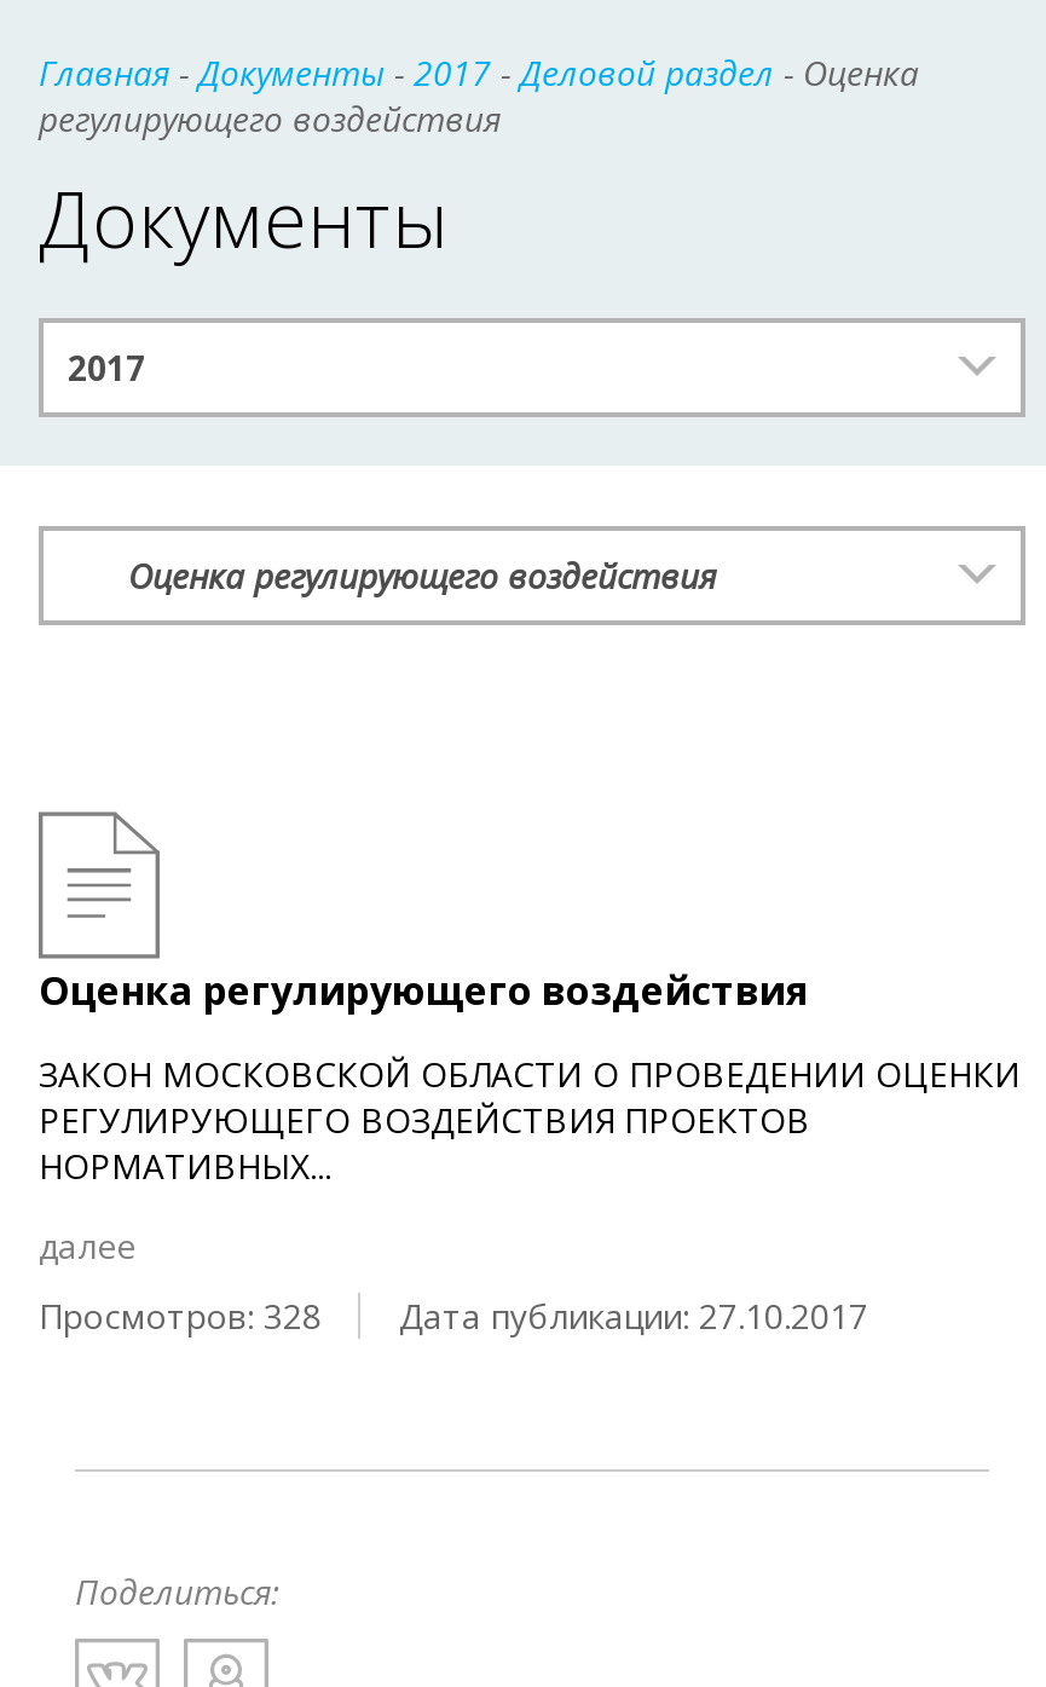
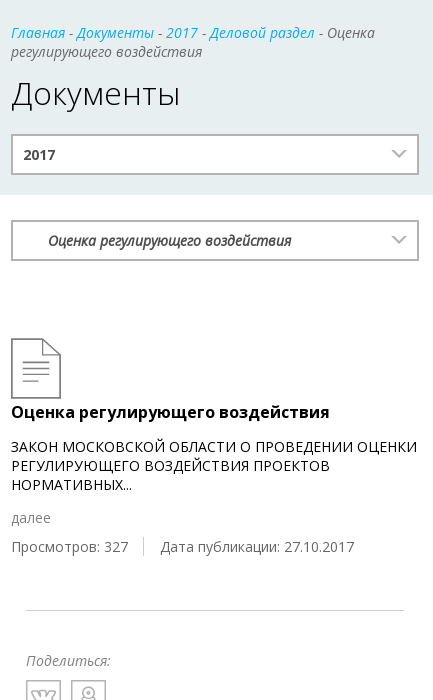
- Просмотров: 328 Дата публикации: 27.10.2017
+ Просмотров: 327 Дата публикации: 27.10.2017
